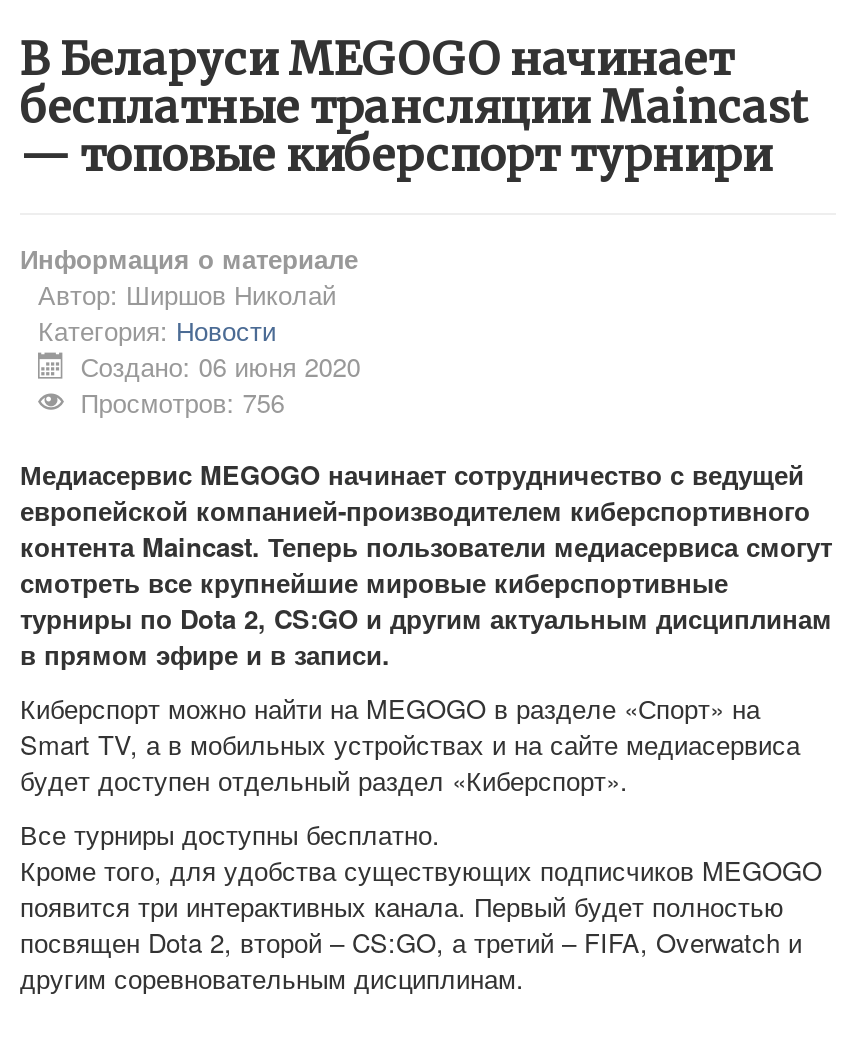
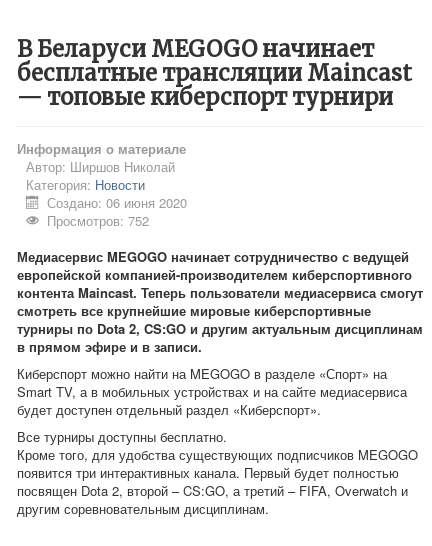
- Просмотров: 756
+ Просмотров: 752
